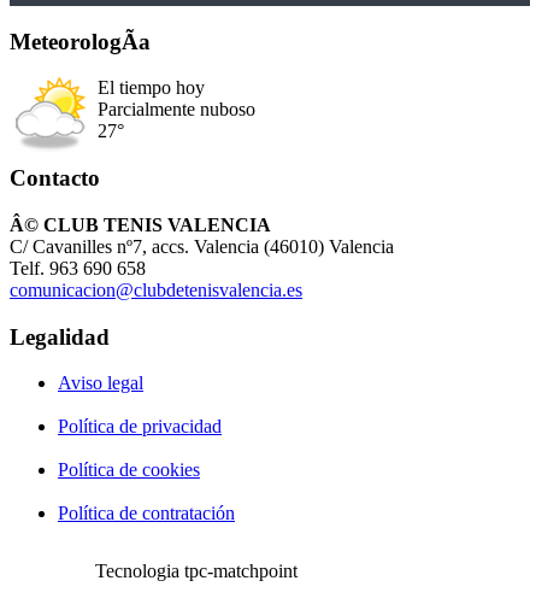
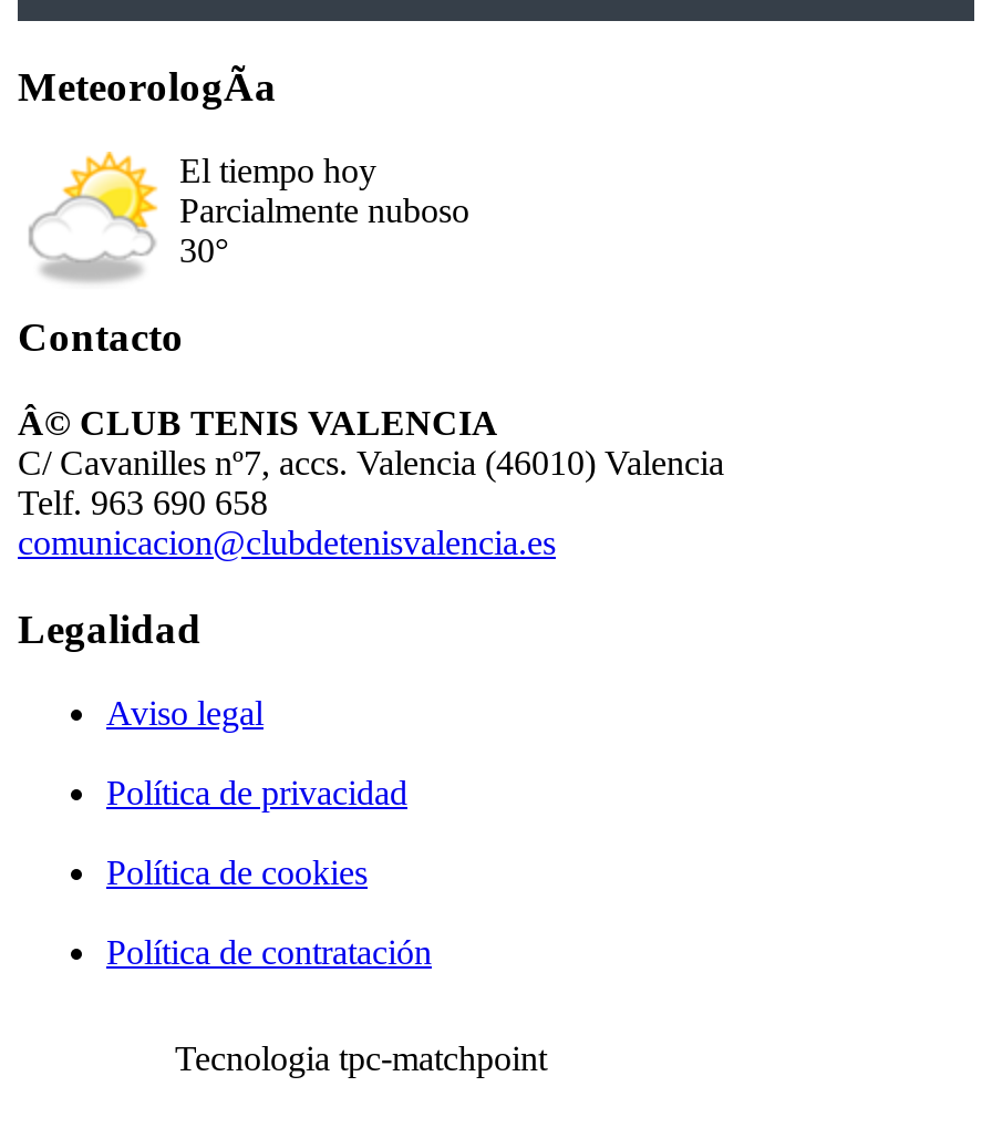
- 27°
+ 30°
